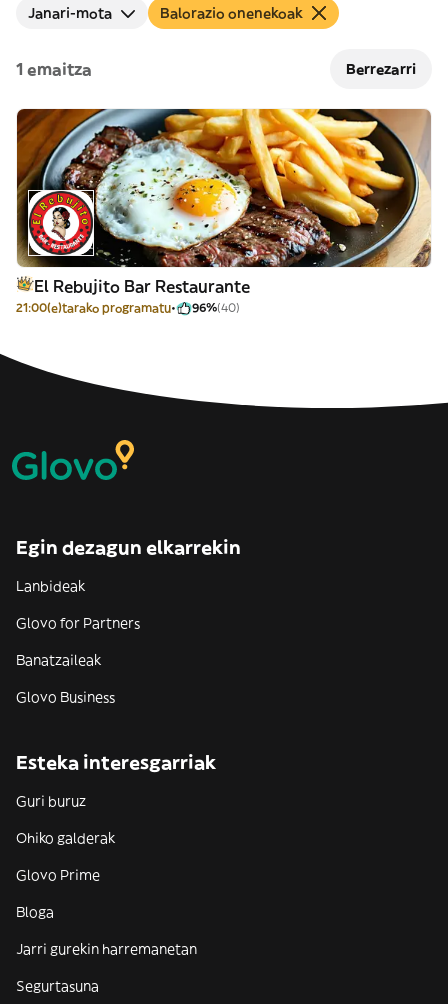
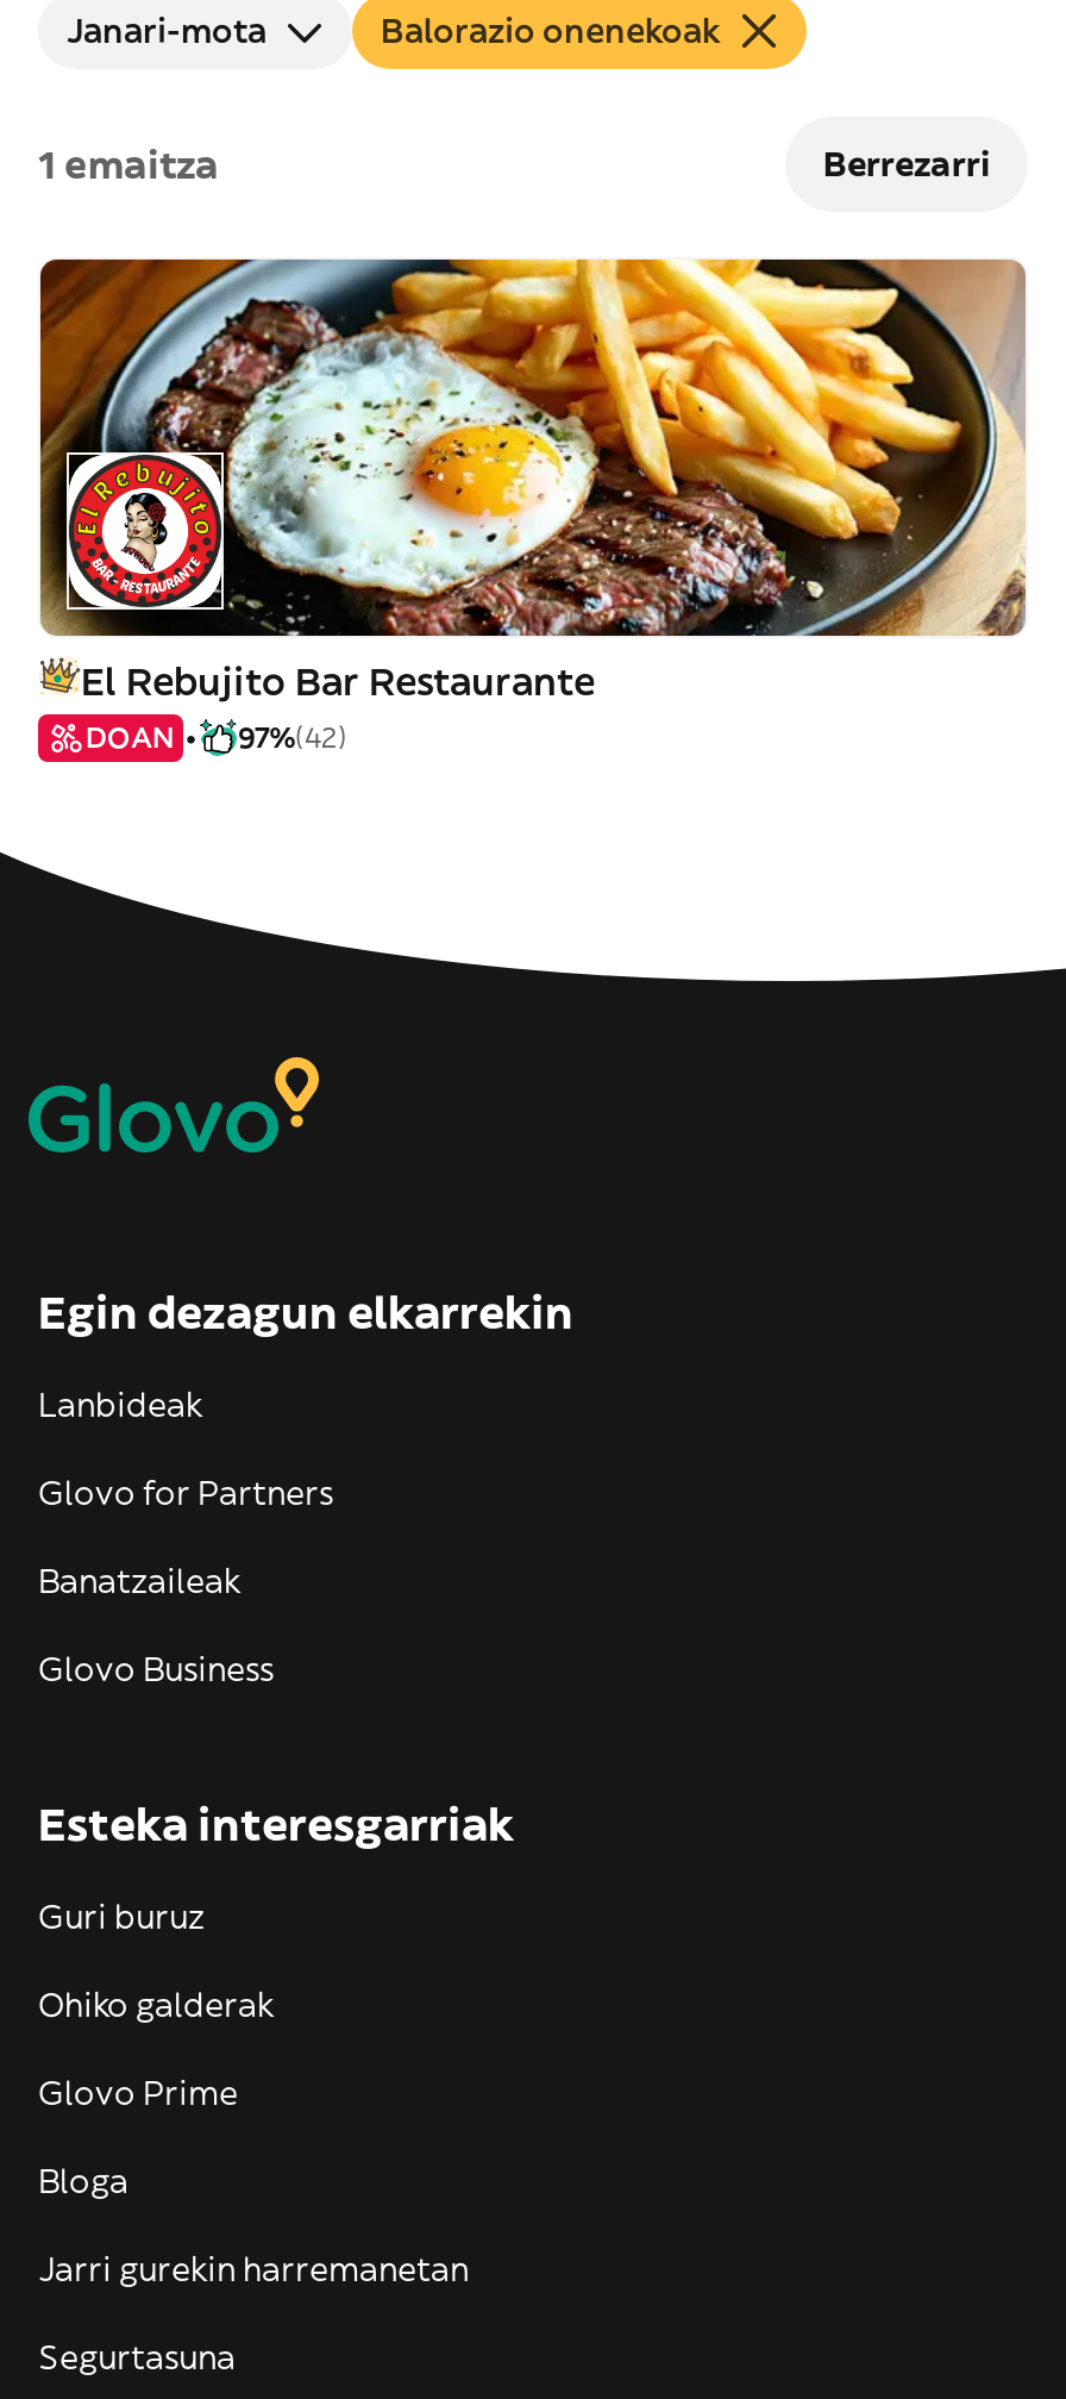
- 21:00(e)tarako programatu
- 96%(40)
+ DOAN
+ 97%(42)
